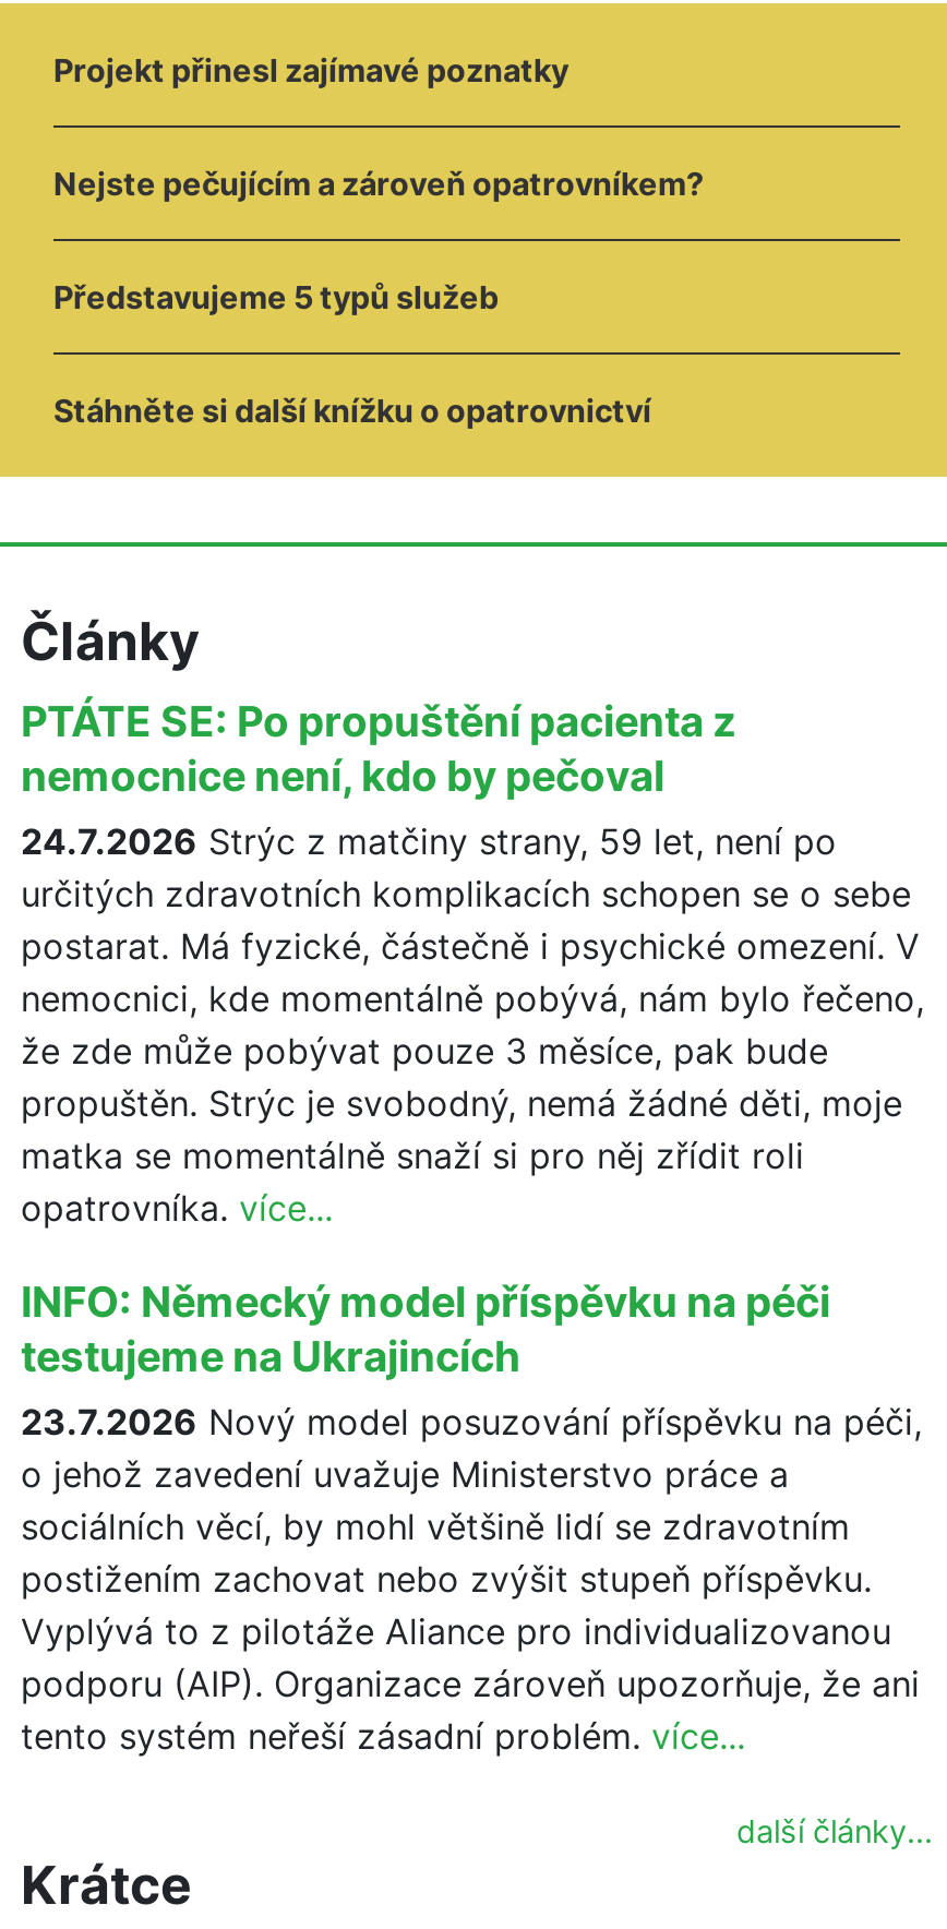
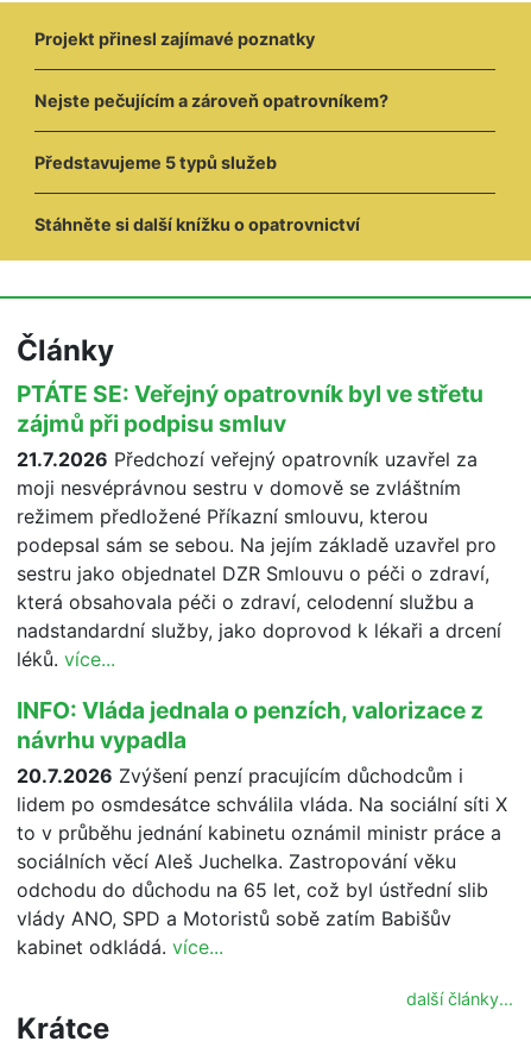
- PTÁTE SE: Po propuštění pacienta z
- nemocnice není, kdo by pečoval
- 24.7.2026 Strýc z matčiny strany, 59 let, není po
- určitých zdravotních komplikacích schopen se o sebe
- postarat. Má fyzické, částečně i psychické omezení. V
- nemocnici, kde momentálně pobývá, nám bylo řečeno,
- že zde může pobývat pouze 3 měsíce, pak bude
- propuštěn. Strýc je svobodný, nemá žádné děti, moje
- matka se momentálně snaží si pro něj zřídit roli
- opatrovníka. více...
+ PTÁTE SE: Veřejný opatrovník byl ve střetu
+ zájmů při podpisu smluv
+ 21.7.2026 Předchozí veřejný opatrovník uzavřel za
+ moji nesvéprávnou sestru v domově se zvláštním
+ režimem předložené Příkazní smlouvu, kterou
+ podepsal sám se sebou. Na jejím základě uzavřel pro
+ sestru jako objednatel DZR Smlouvu o péči o zdraví,
+ která obsahovala péči o zdraví, celodenní službu a
+ nadstandardní služby, jako doprovod k lékaři a drcení
+ léků. více...

- INFO: Německý model příspěvku na péči
- testujeme na Ukrajincích
- 23.7.2026 Nový model posuzování příspěvku na péči,
- o jehož zavedení uvažuje Ministerstvo práce a
- sociálních věcí, by mohl většině lidí se zdravotním
- postižením zachovat nebo zvýšit stupeň příspěvku.
- Vyplývá to z pilotáže Aliance pro individualizovanou
- podporu (AIP). Organizace zároveň upozorňuje, že ani
- tento systém neřeší zásadní problém. více...
+ INFO: Vláda jednala o penzích, valorizace z
+ návrhu vypadla
+ 20.7.2026 Zvýšení penzí pracujícím důchodcům i
+ lidem po osmdesátce schválila vláda. Na sociální síti X
+ to v průběhu jednání kabinetu oznámil ministr práce a
+ sociálních věcí Aleš Juchelka. Zastropování věku
+ odchodu do důchodu na 65 let, což byl ústřední slib
+ vlády ANO, SPD a Motoristů sobě zatím Babišův
+ kabinet odkládá. více...
